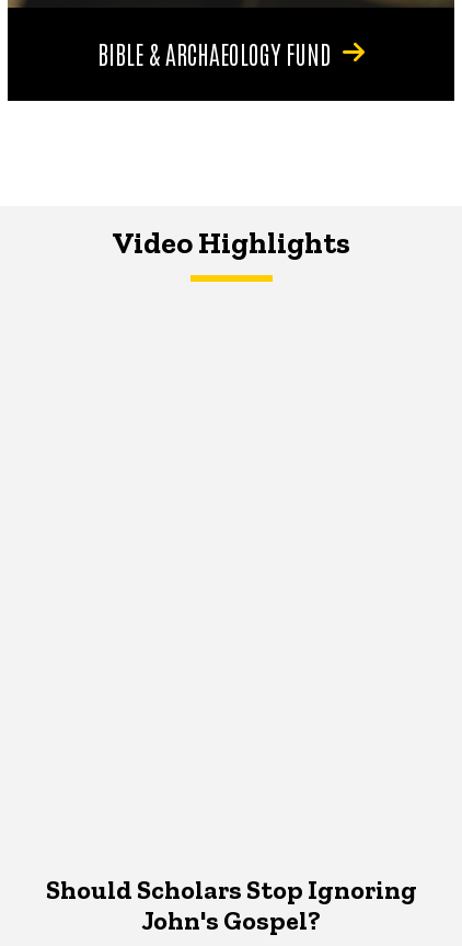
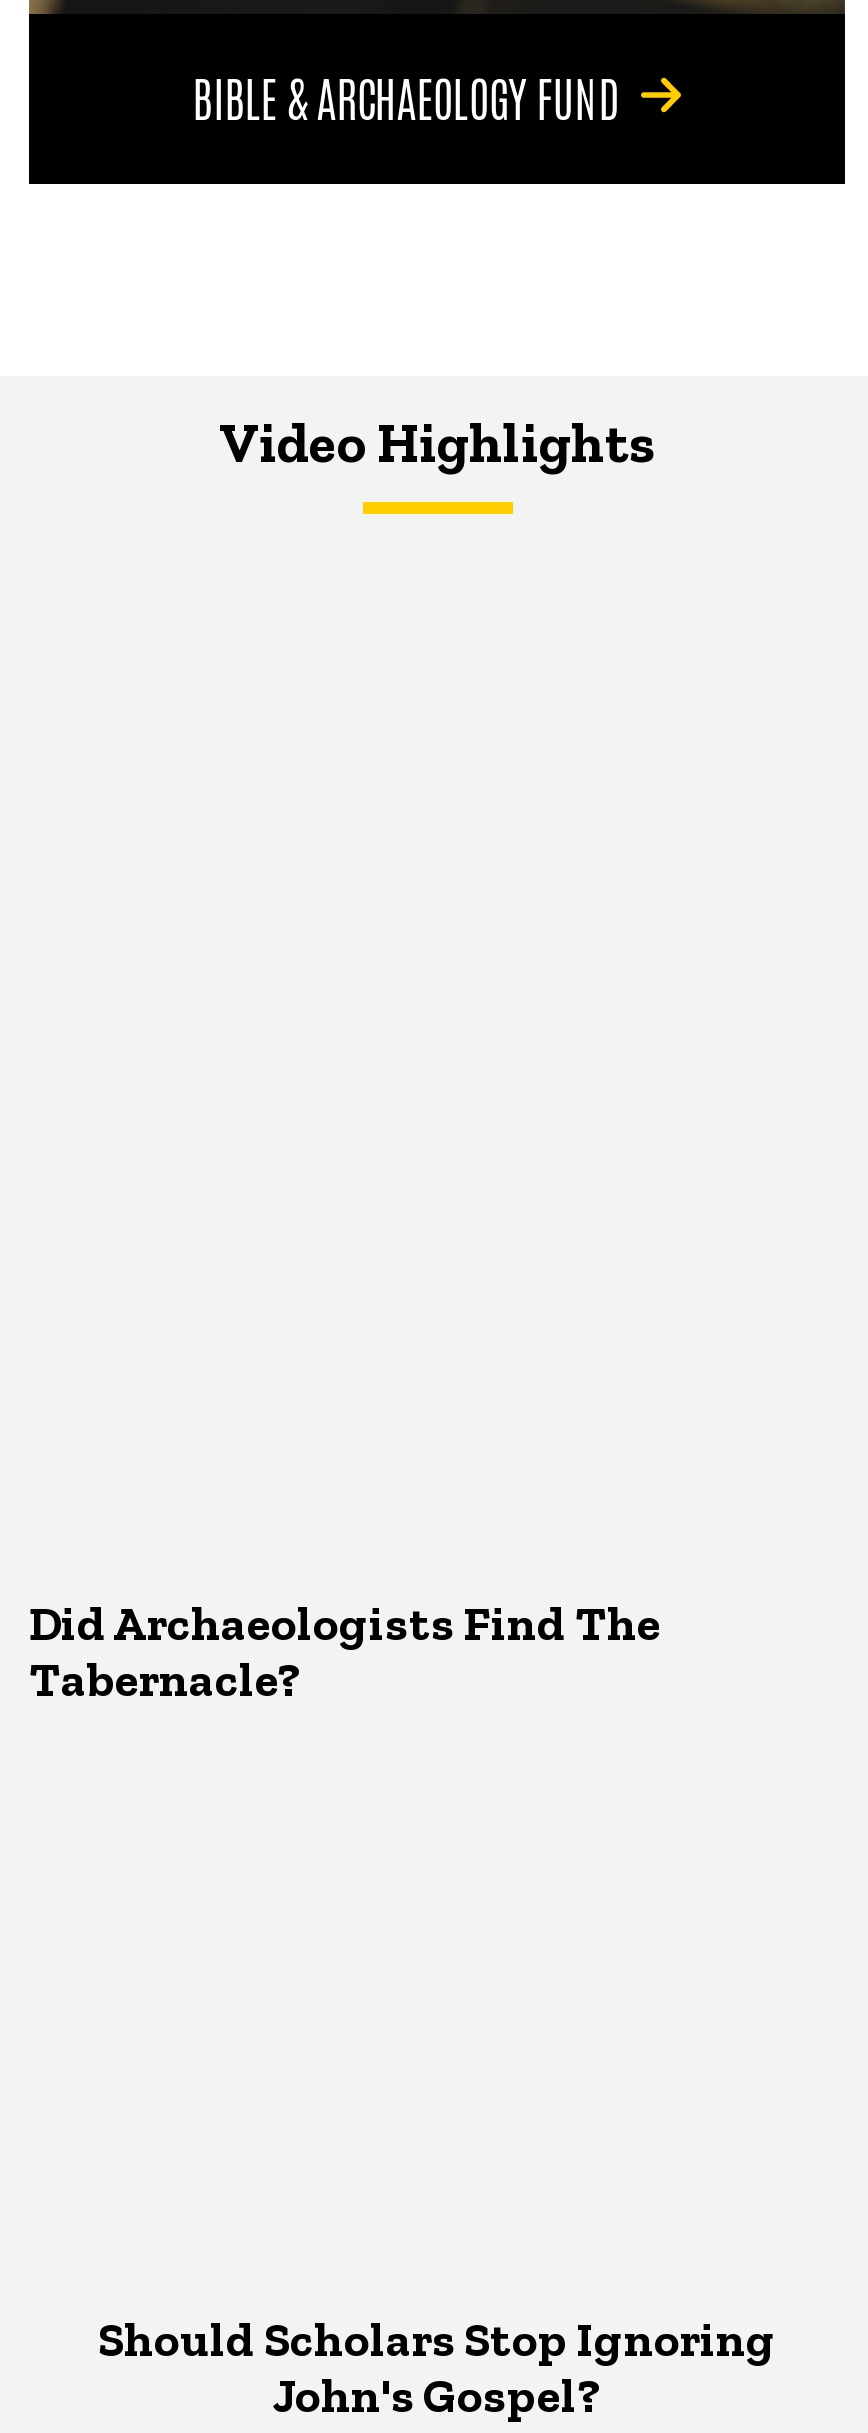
+ Did Archaeologists Find The
+ Tabernacle?
